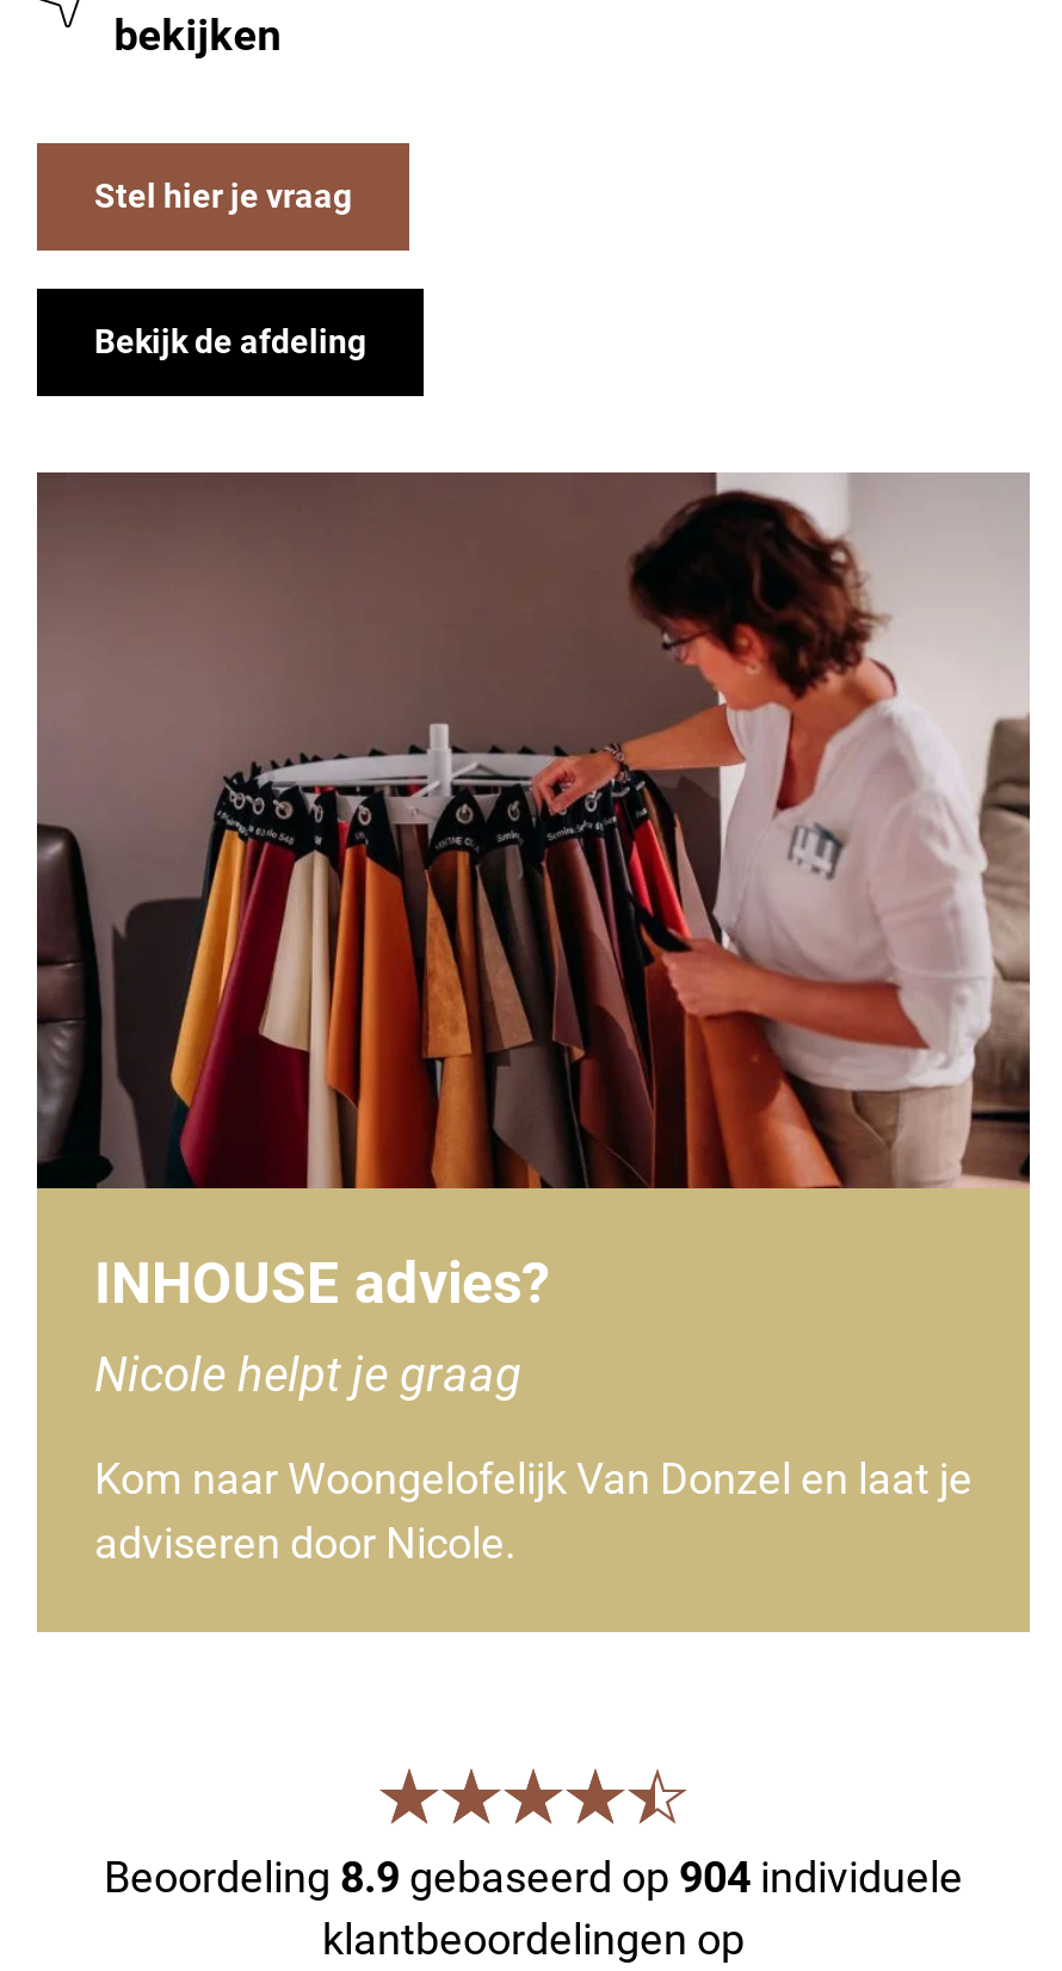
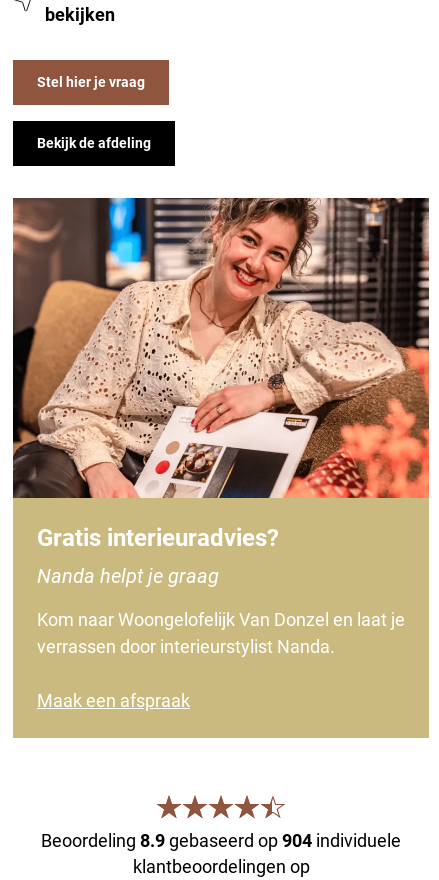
- [image]
- INHOUSE advies?
- Nicole helpt je graag
+ [image]
+ Gratis interieuradvies?
+ Nanda helpt je graag

- adviseren door Nicole.
+ verrassen door interieurstylist Nanda.
+ Maak een afspraak
